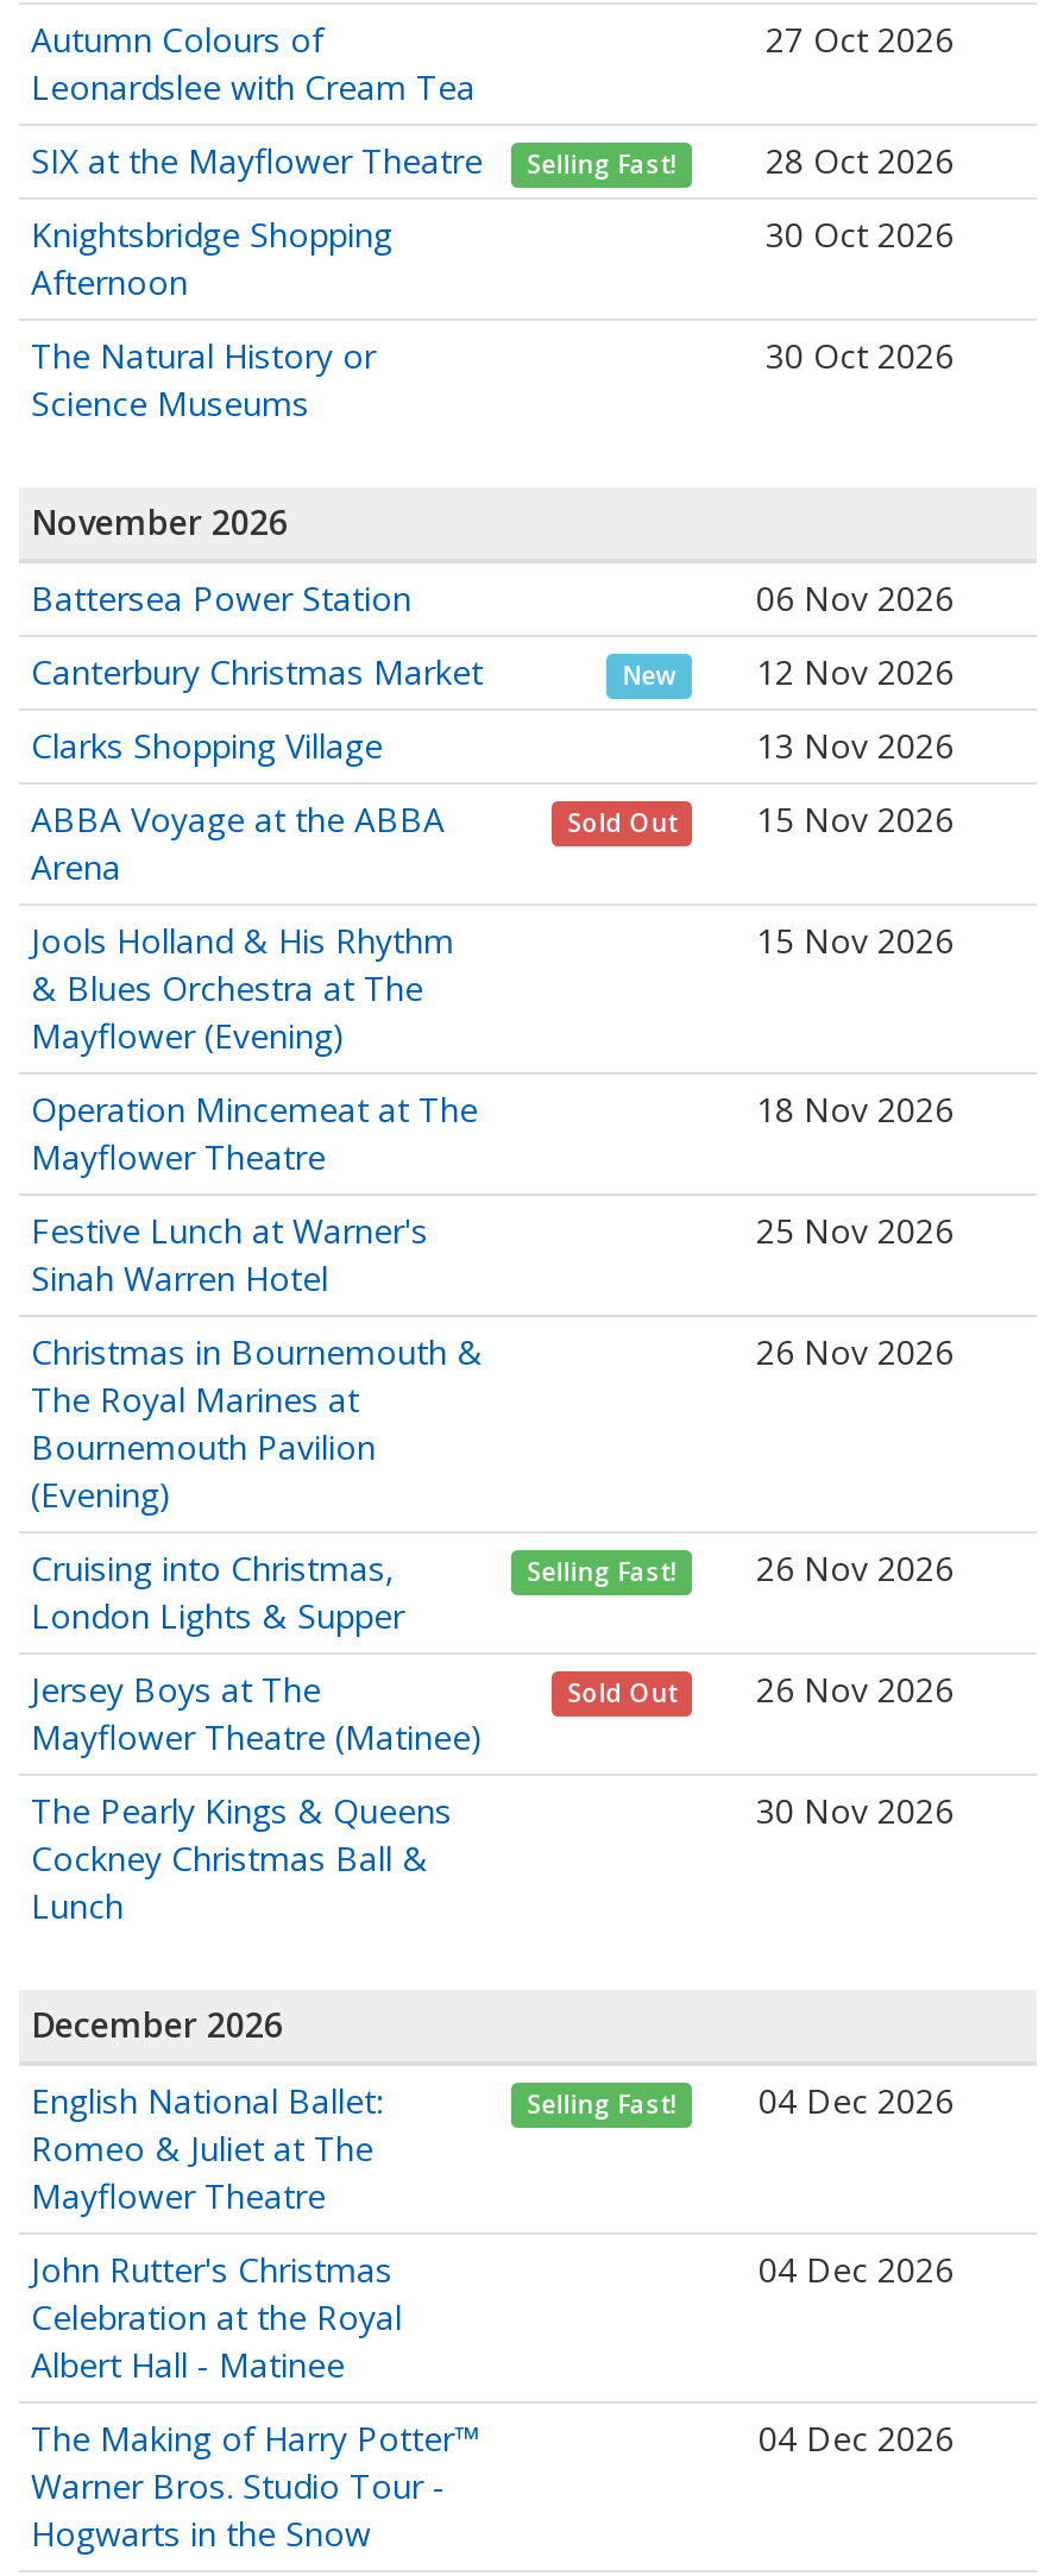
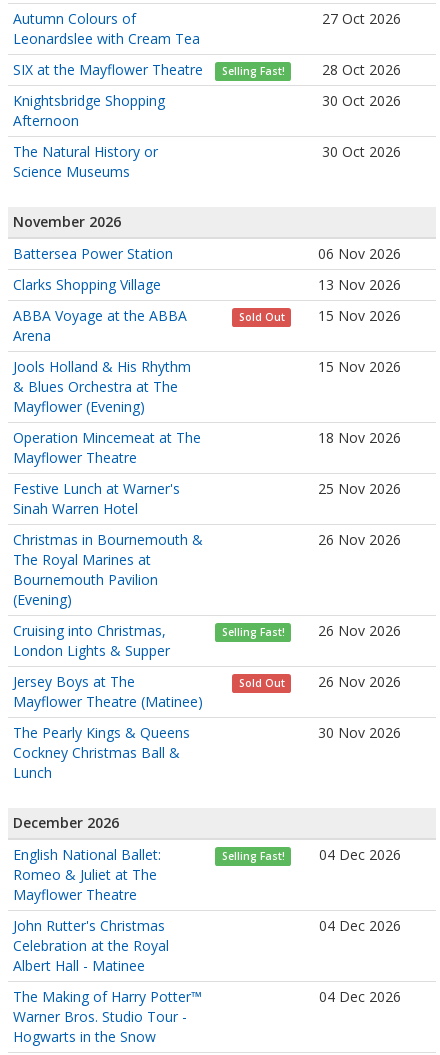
- Canterbury Christmas Market
- New
- 12 Nov 2026
